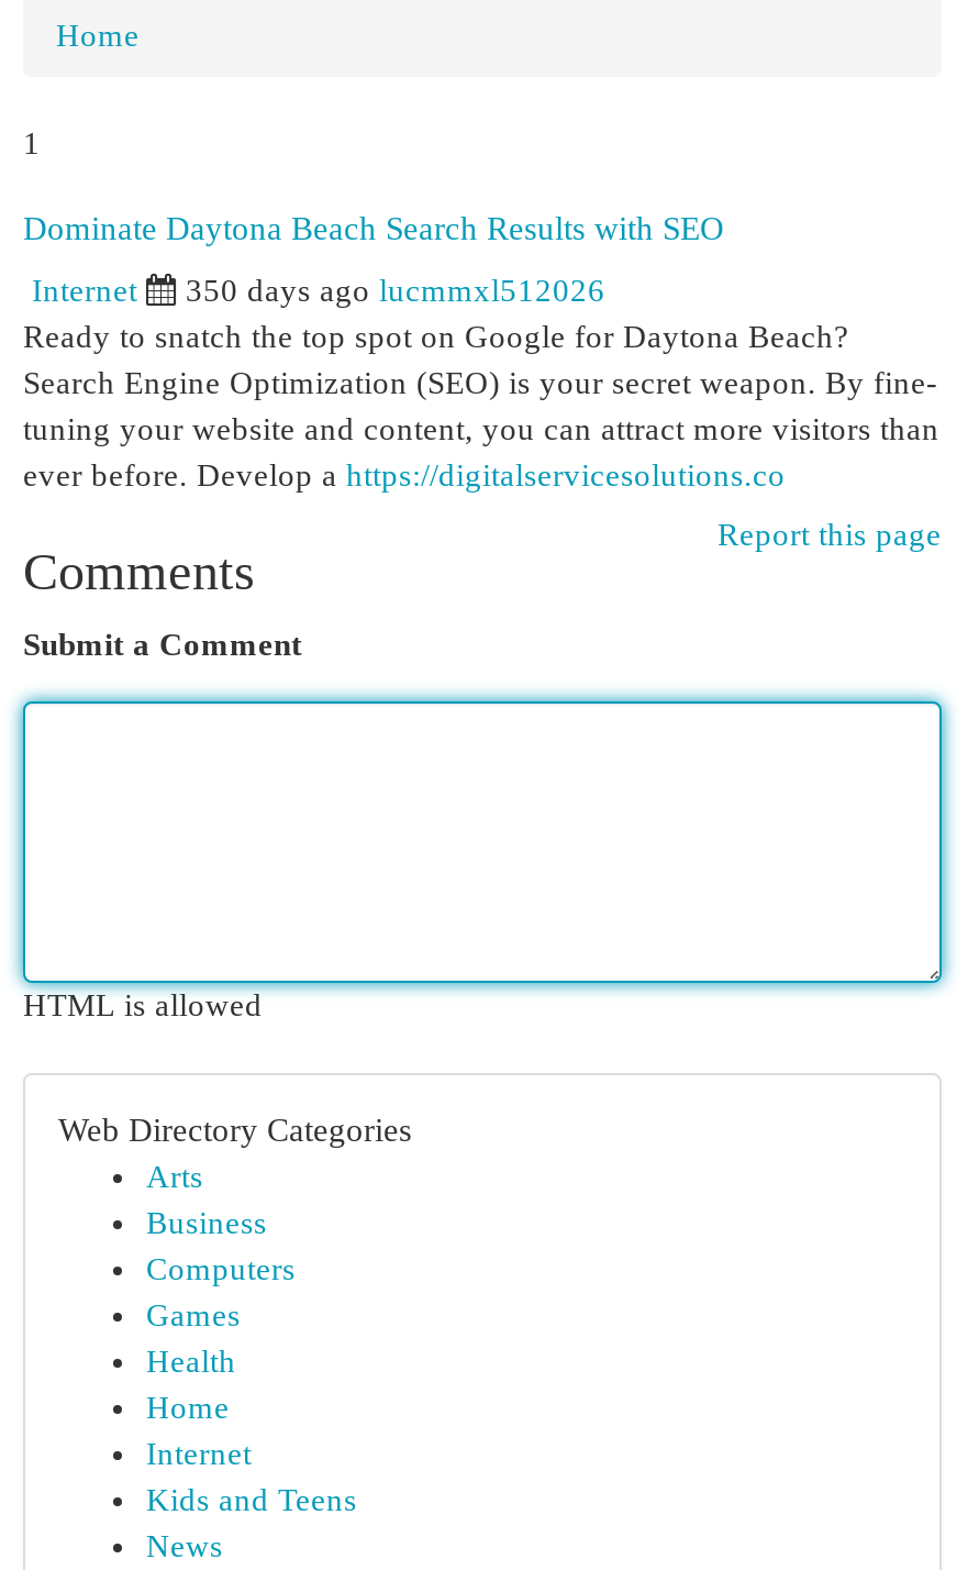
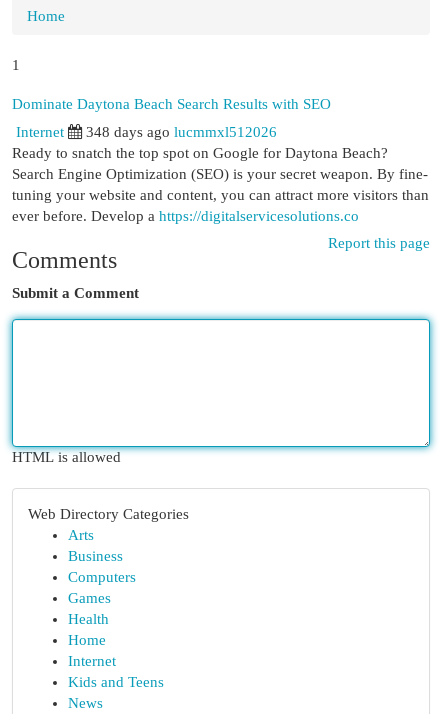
- 350 days ago lucmmxl512026
+ 348 days ago lucmmxl512026
